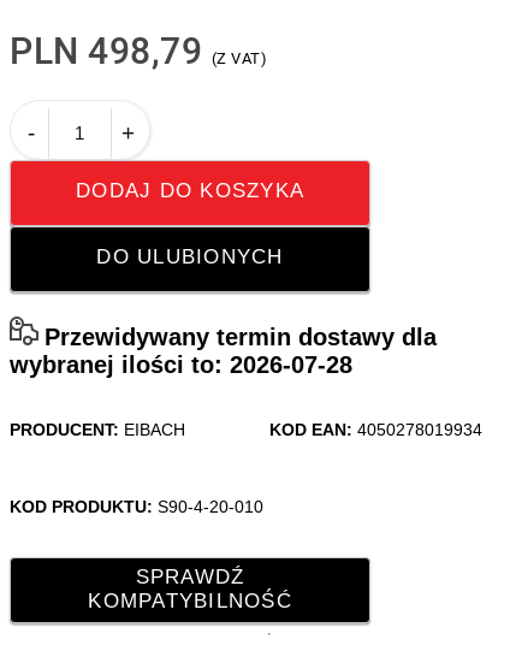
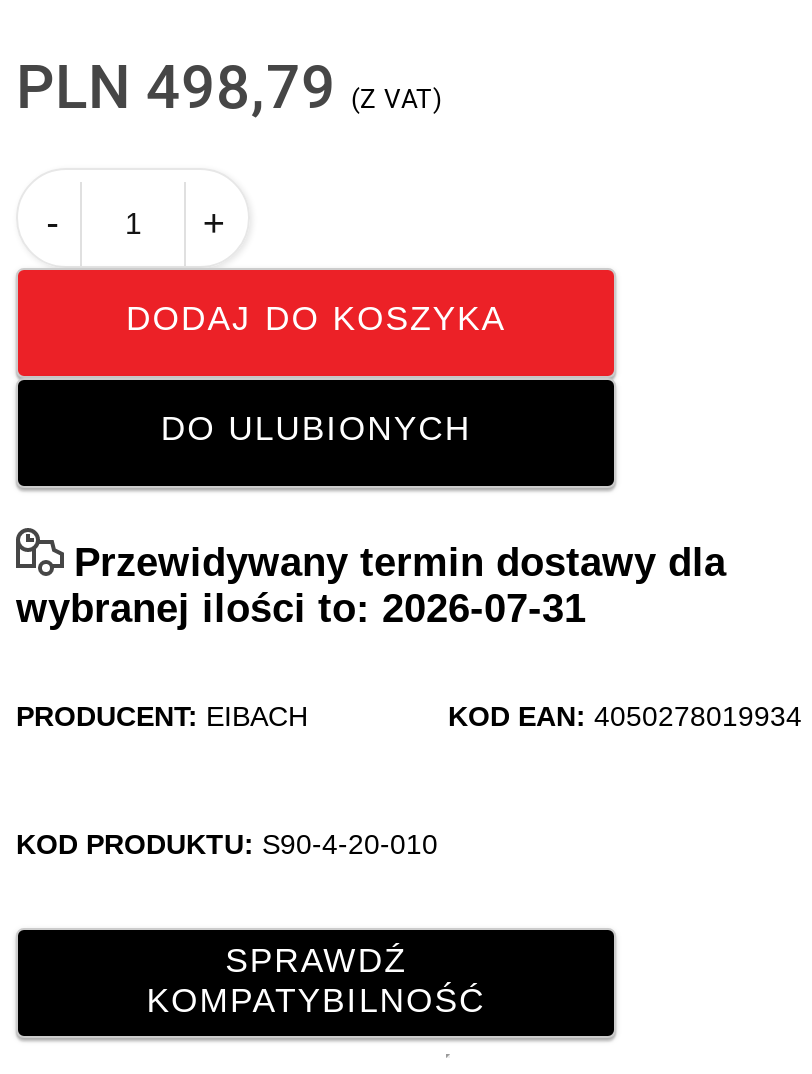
- wybranej ilości to: 2026-07-28
+ wybranej ilości to: 2026-07-31
